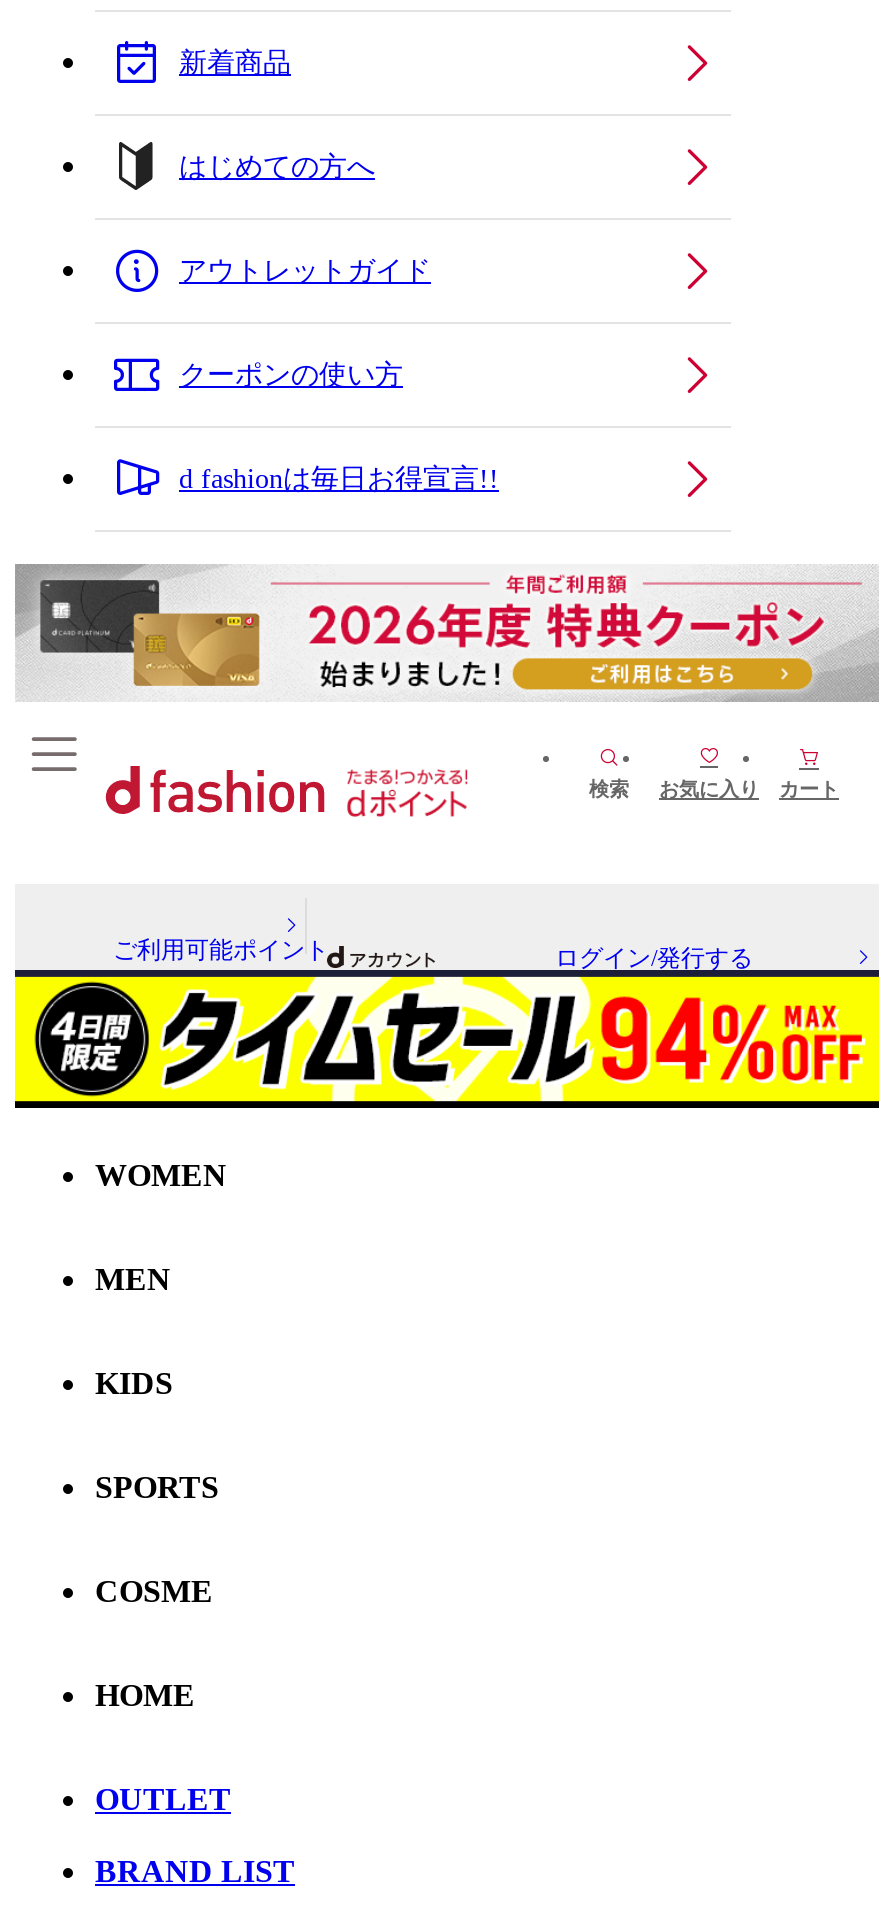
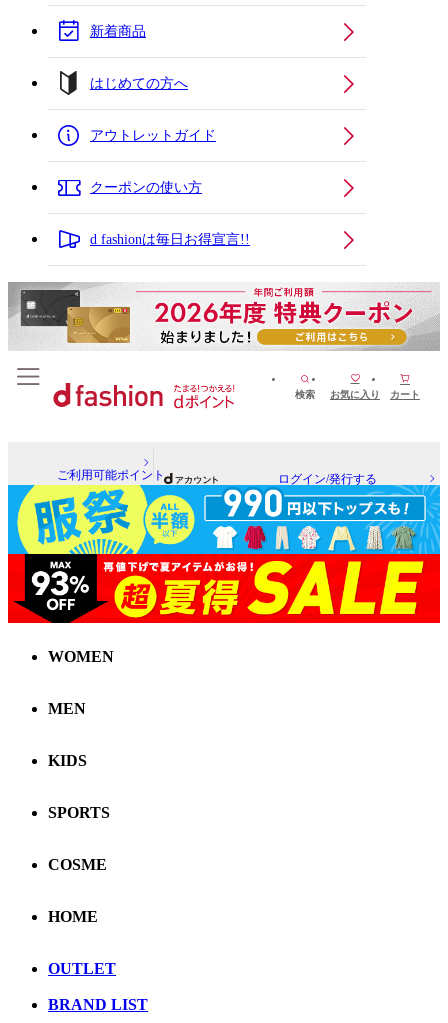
- [image]
+ [image]
